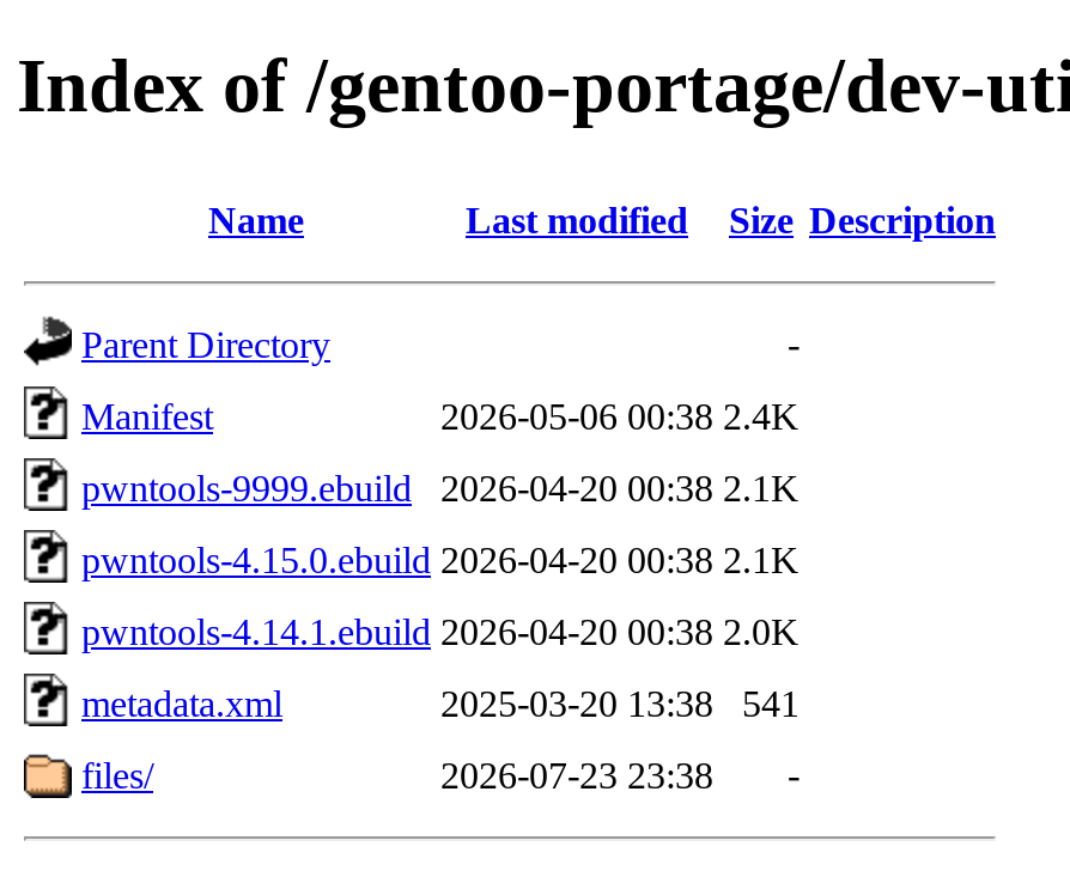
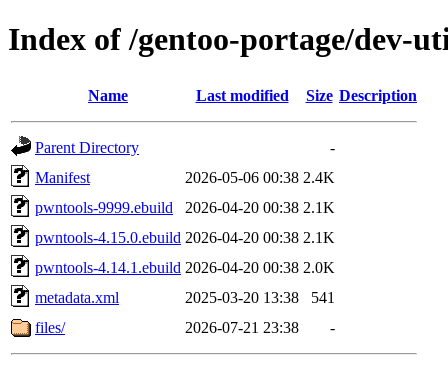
- 2026-07-23 23:38
+ 2026-07-21 23:38
